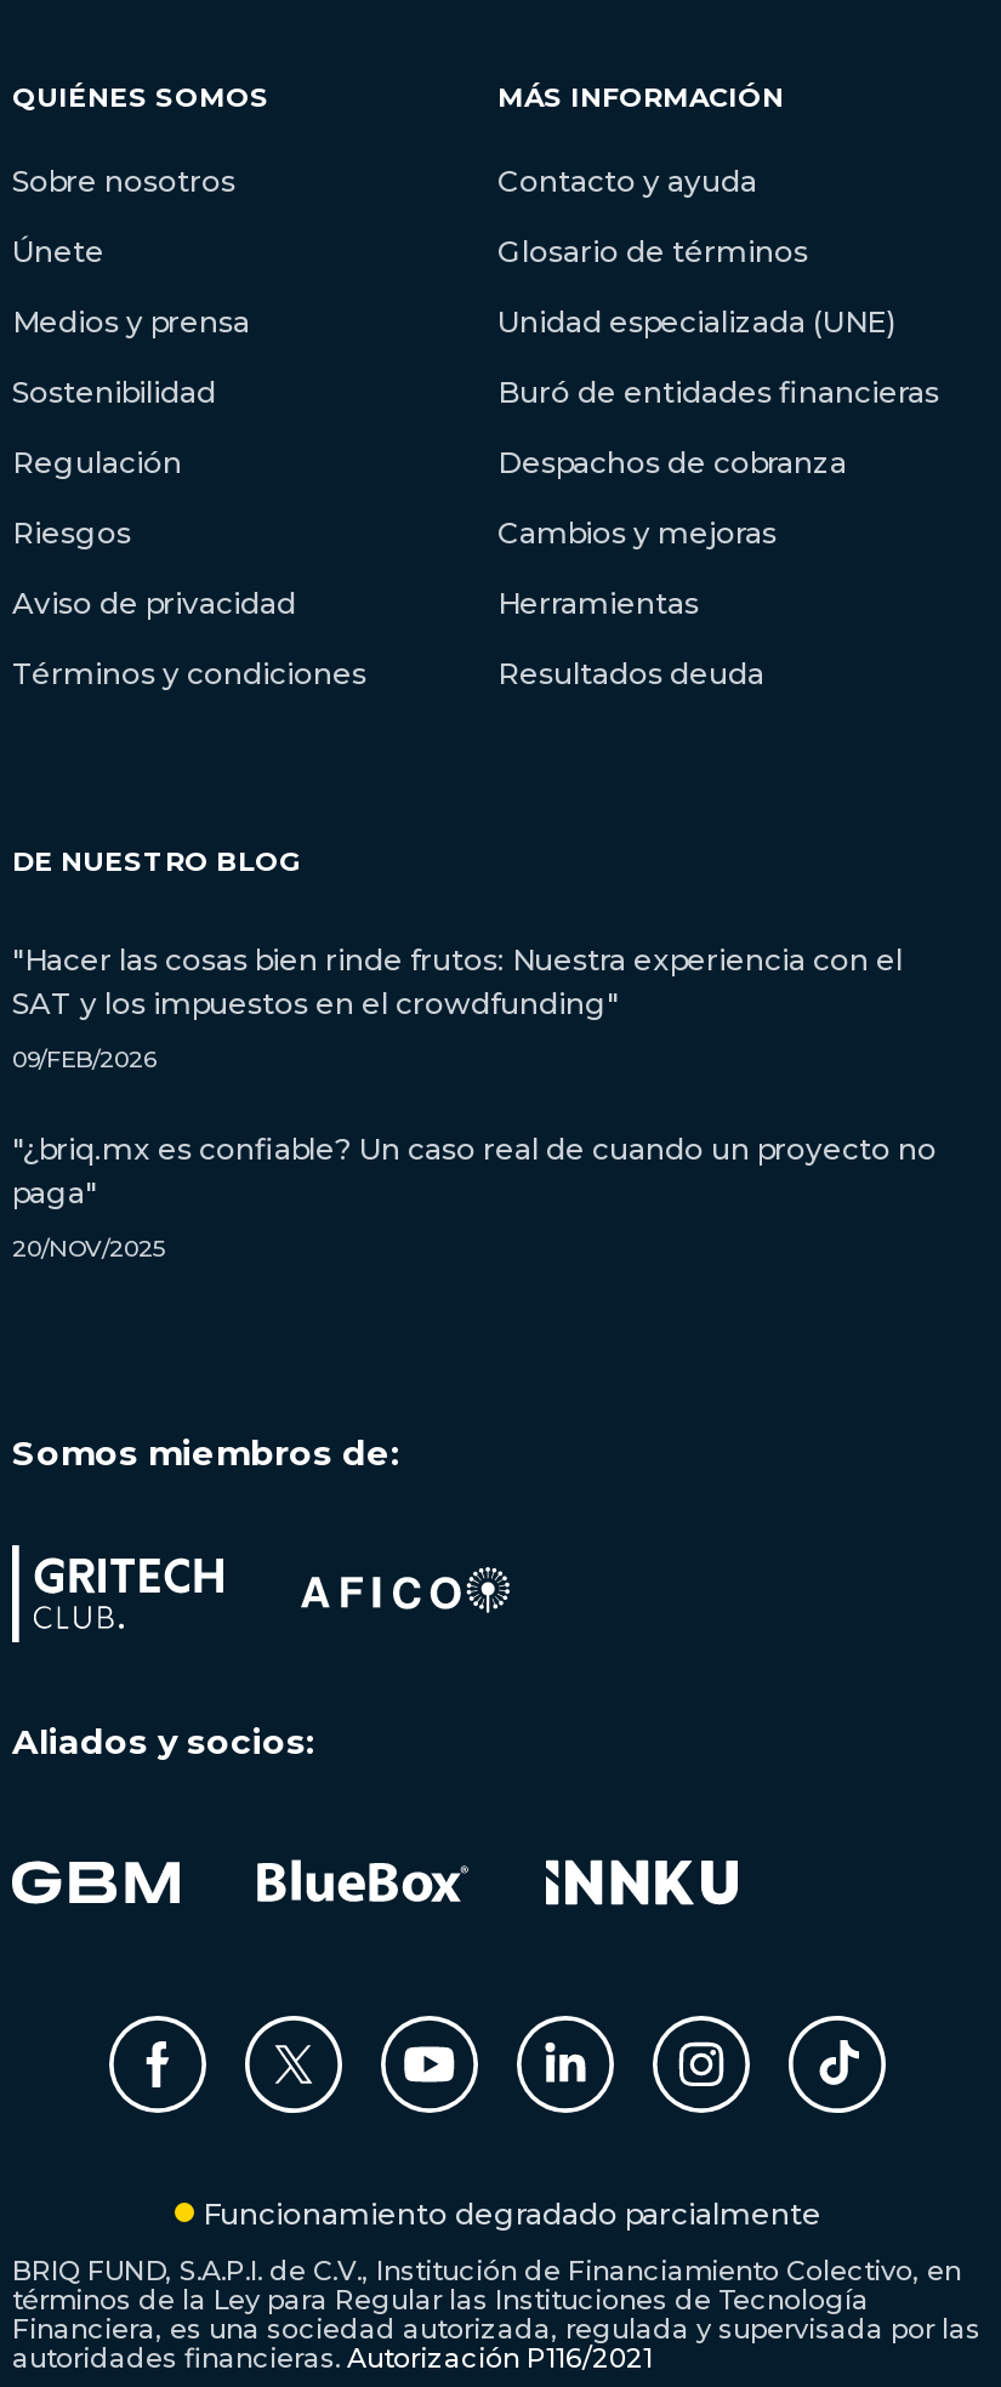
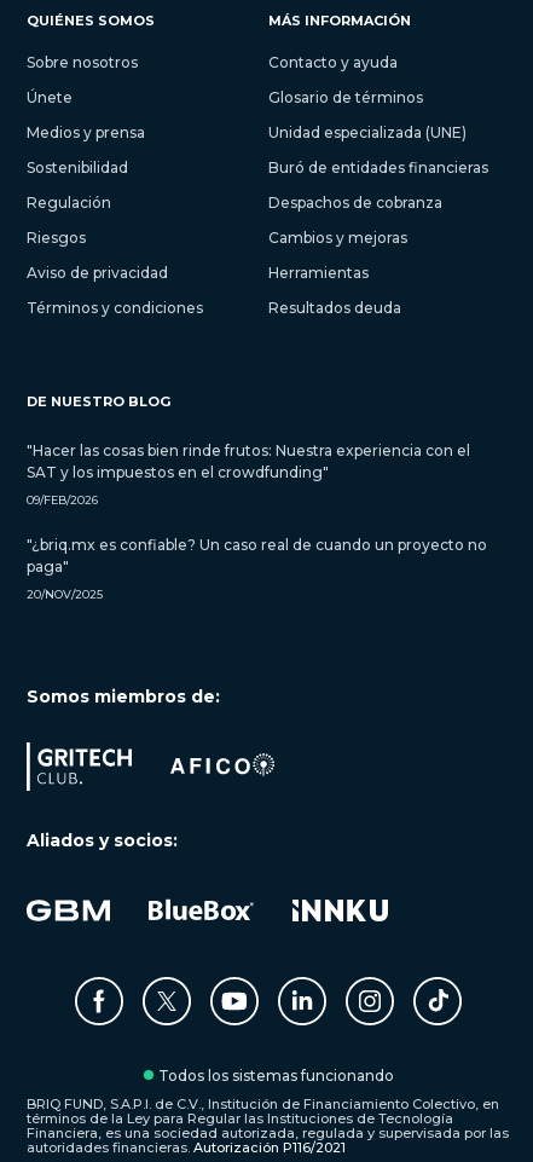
- Funcionamiento degradado parcialmente
+ Todos los sistemas funcionando
